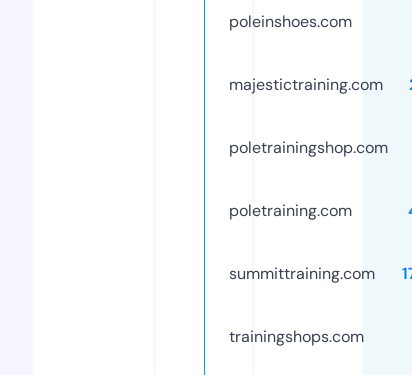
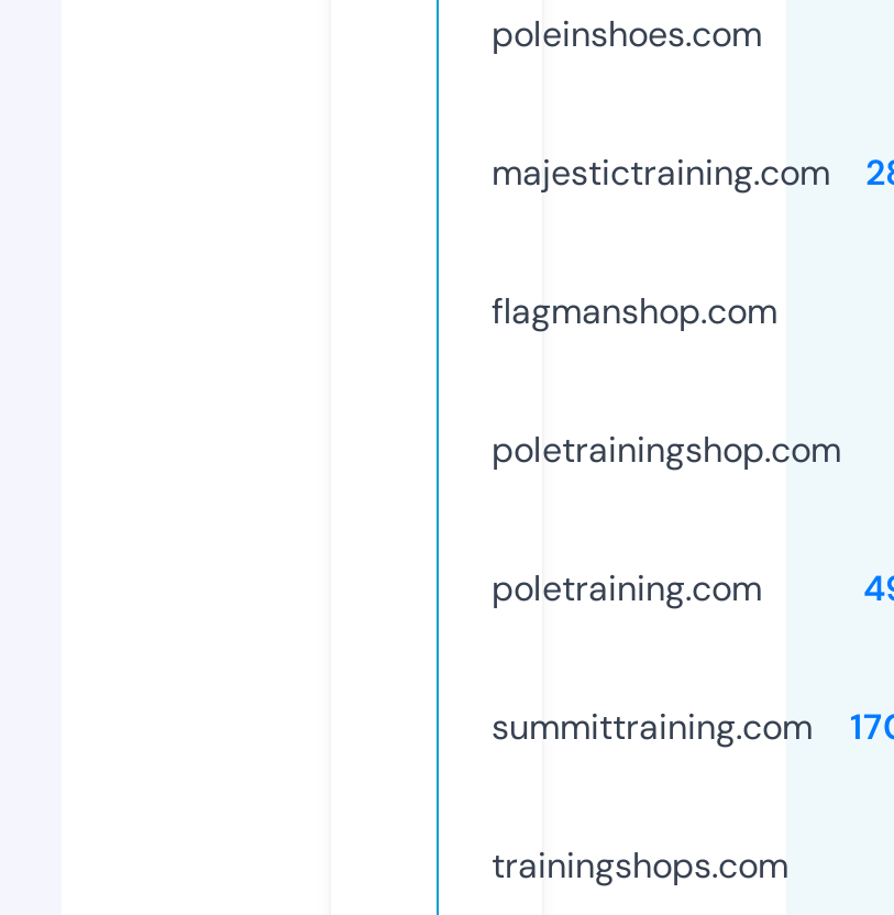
+ flagmanshop.com
